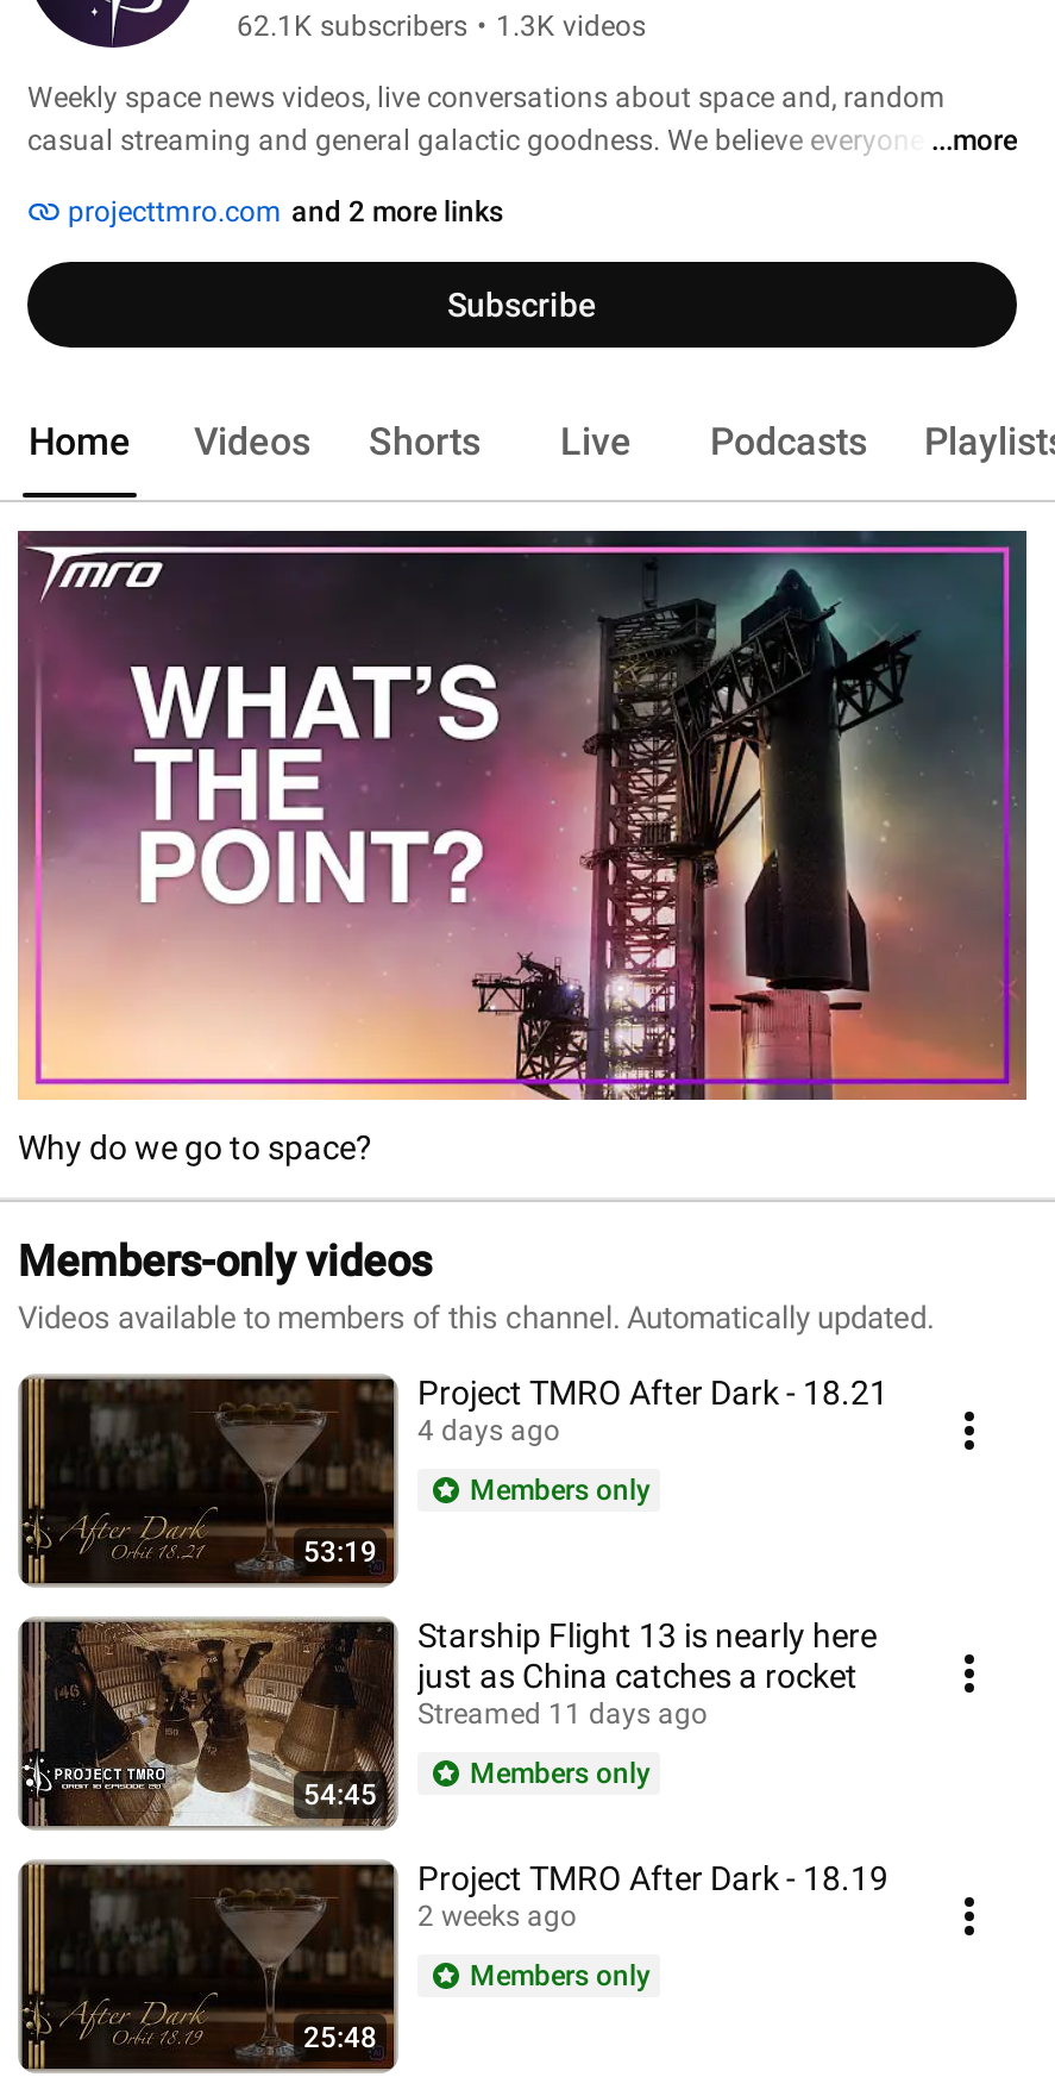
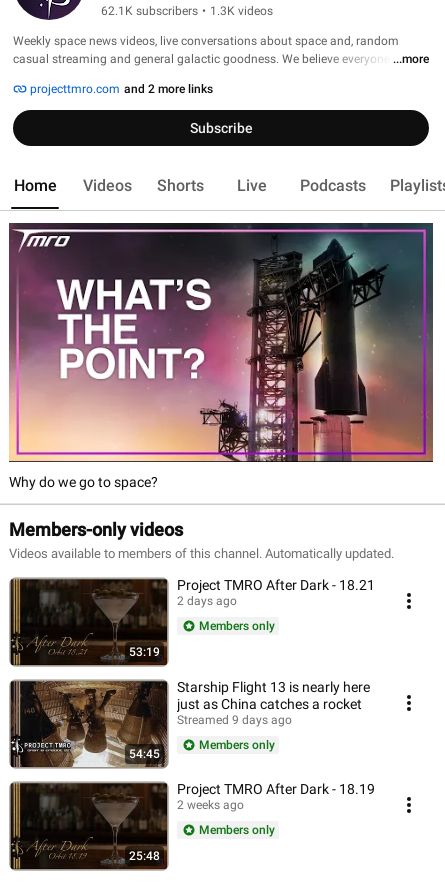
- 4 days ago
+ 2 days ago

- Streamed 11 days ago
+ Streamed 9 days ago
